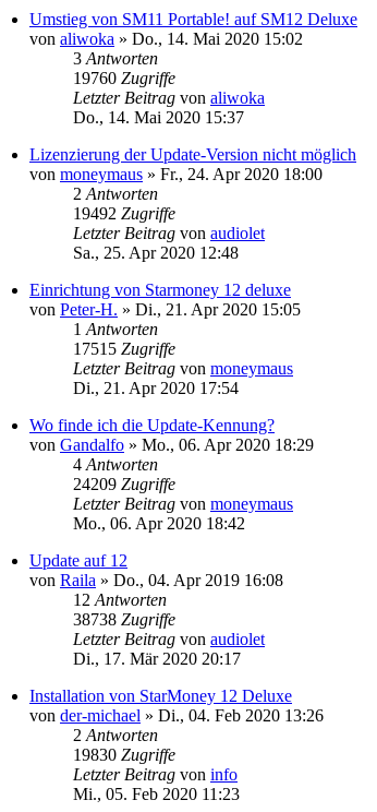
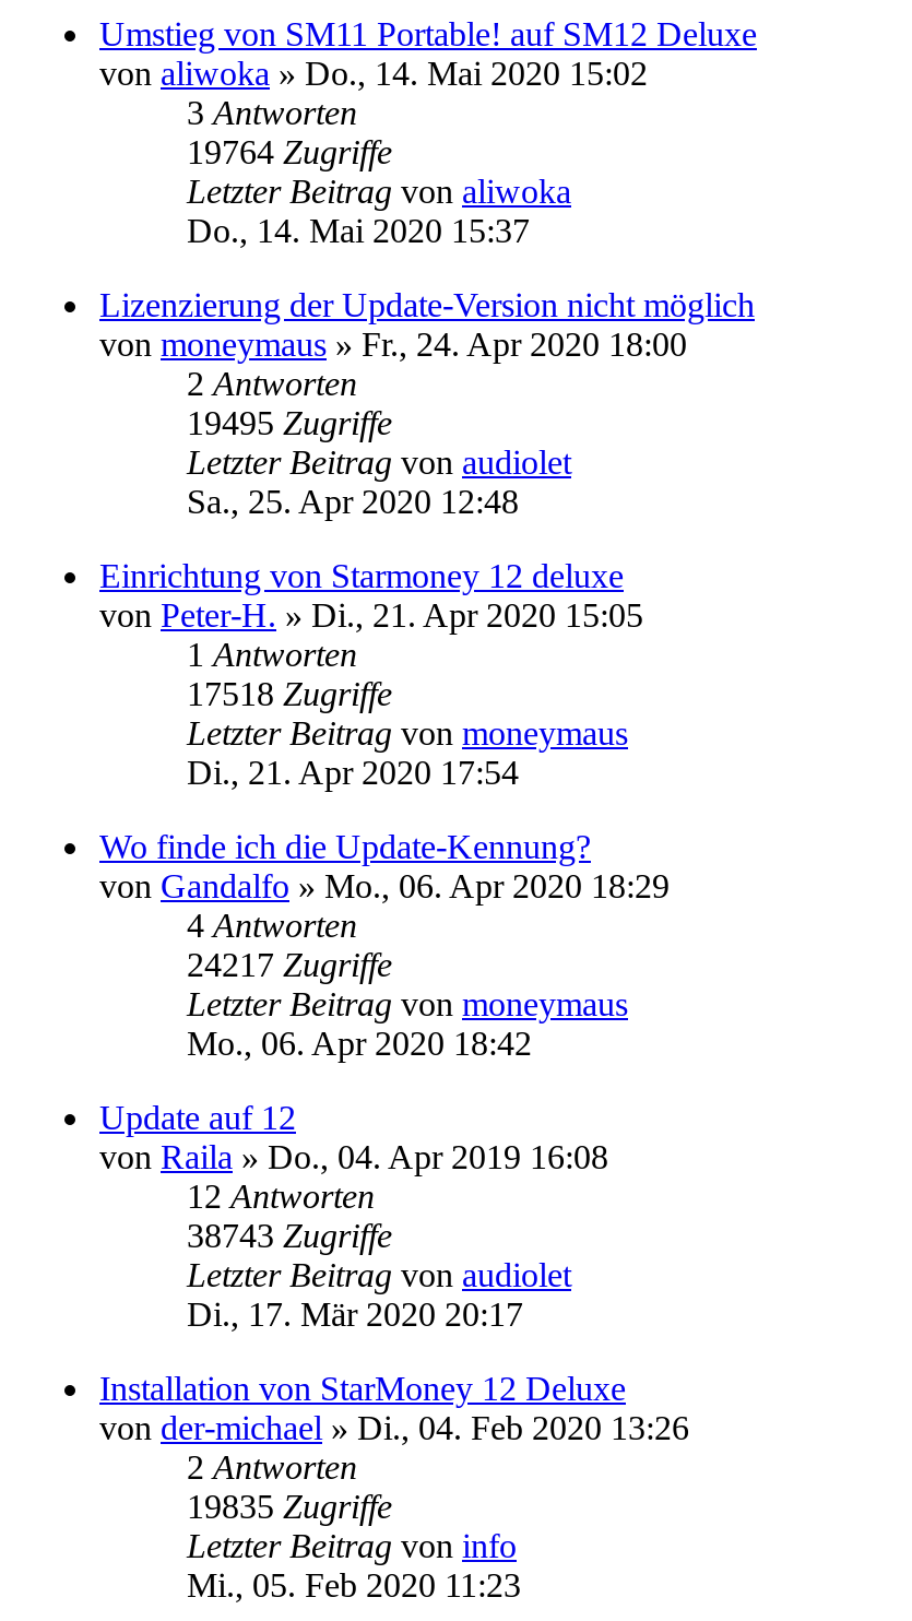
- 19760 Zugriffe
+ 19764 Zugriffe

- 19492 Zugriffe
+ 19495 Zugriffe

- 17515 Zugriffe
+ 17518 Zugriffe

- 24209 Zugriffe
+ 24217 Zugriffe

- 38738 Zugriffe
+ 38743 Zugriffe

- 19830 Zugriffe
+ 19835 Zugriffe
